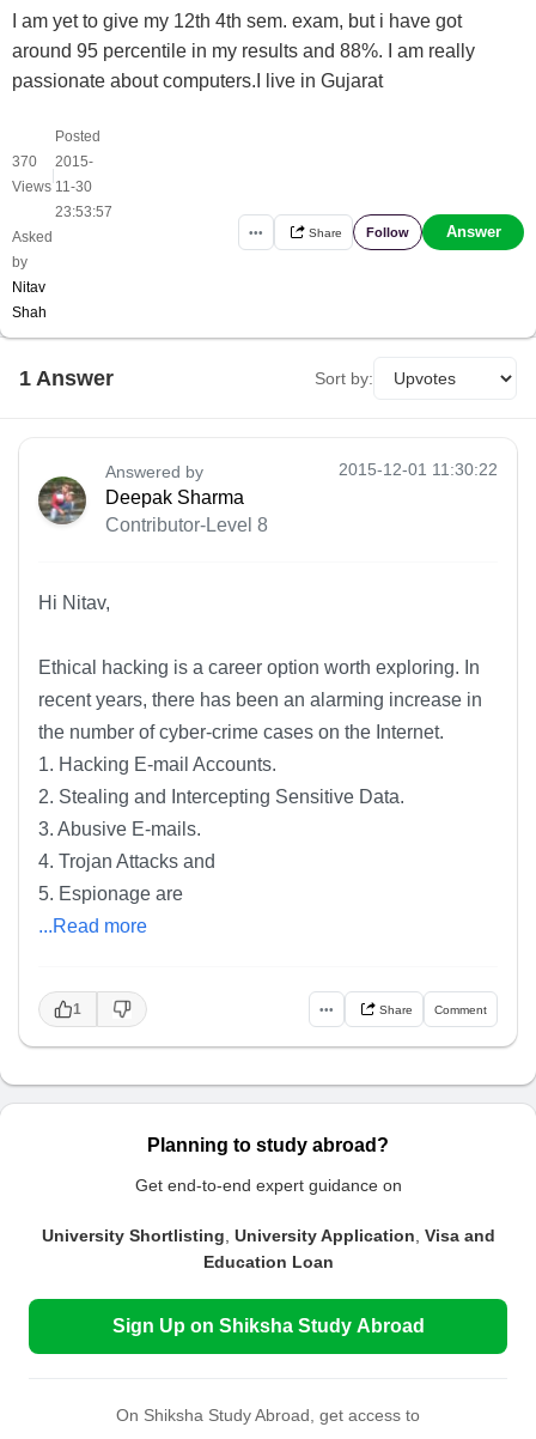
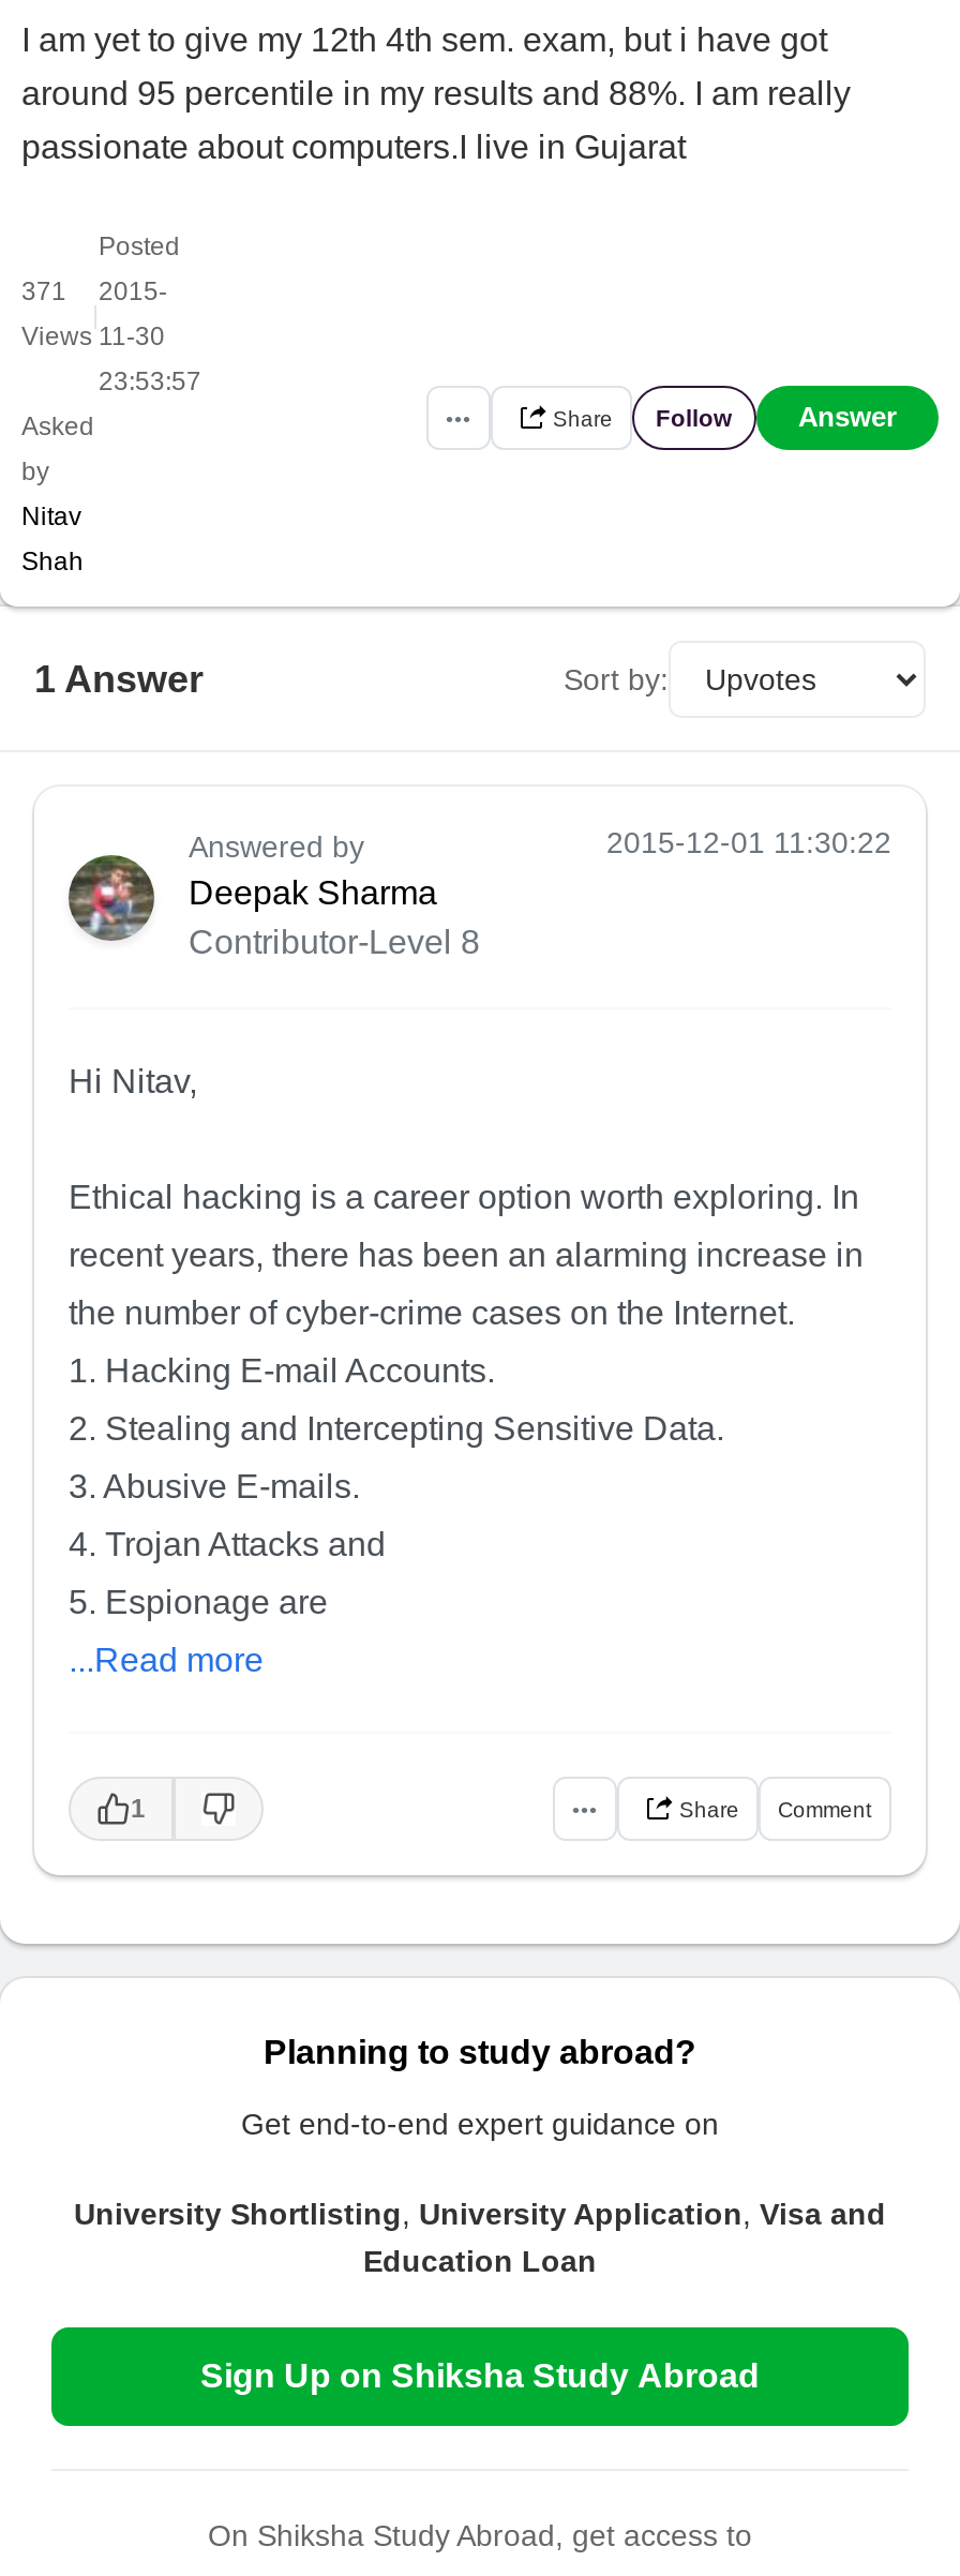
- 370 2015-
+ 371 2015-
